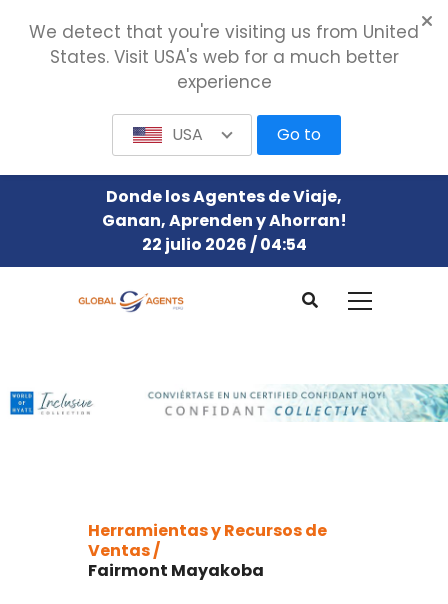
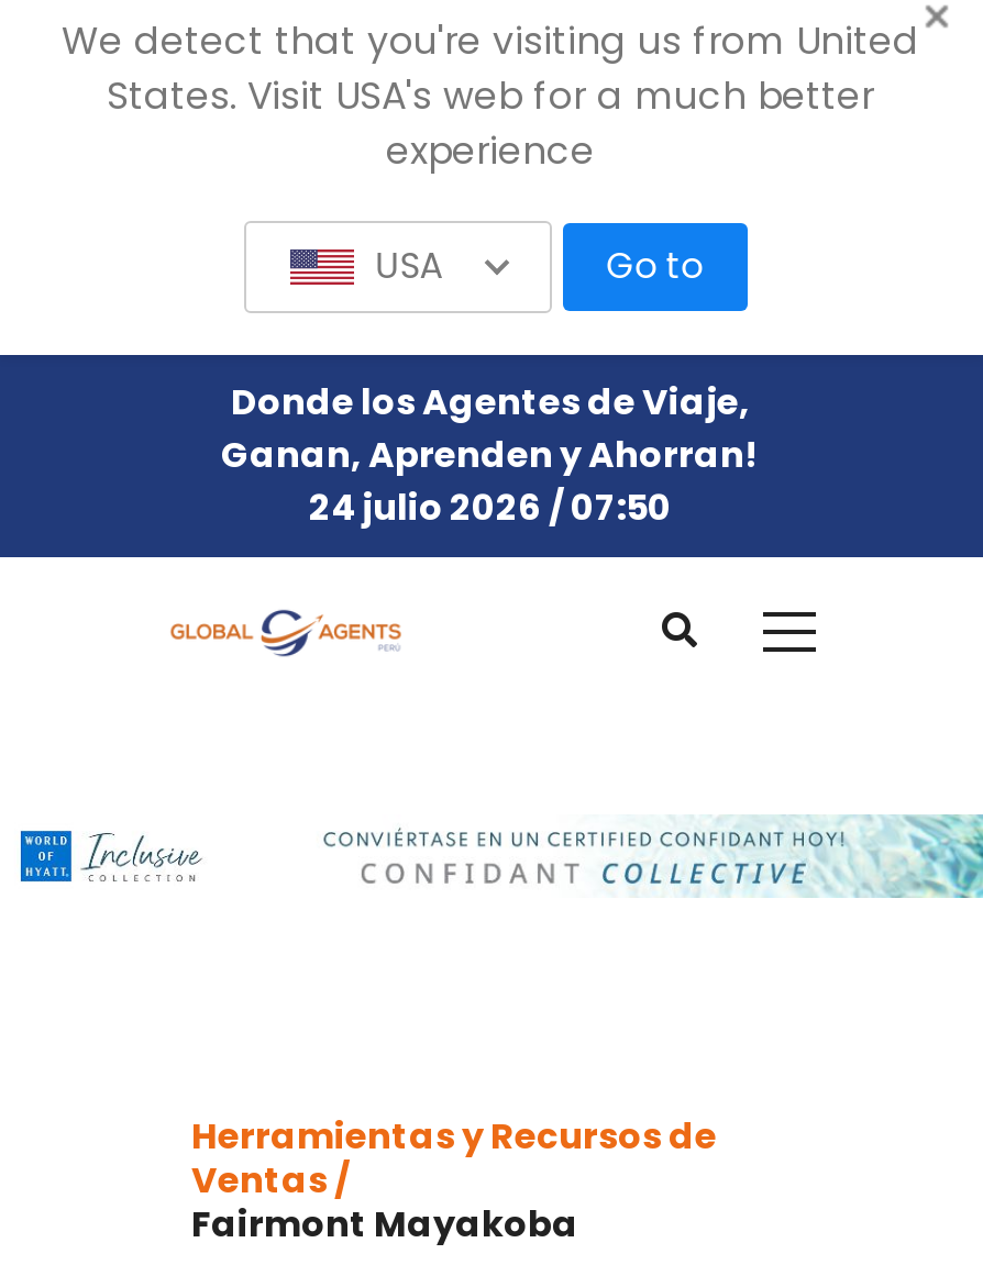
- 22 julio 2026 / 04:54
+ 24 julio 2026 / 07:50
